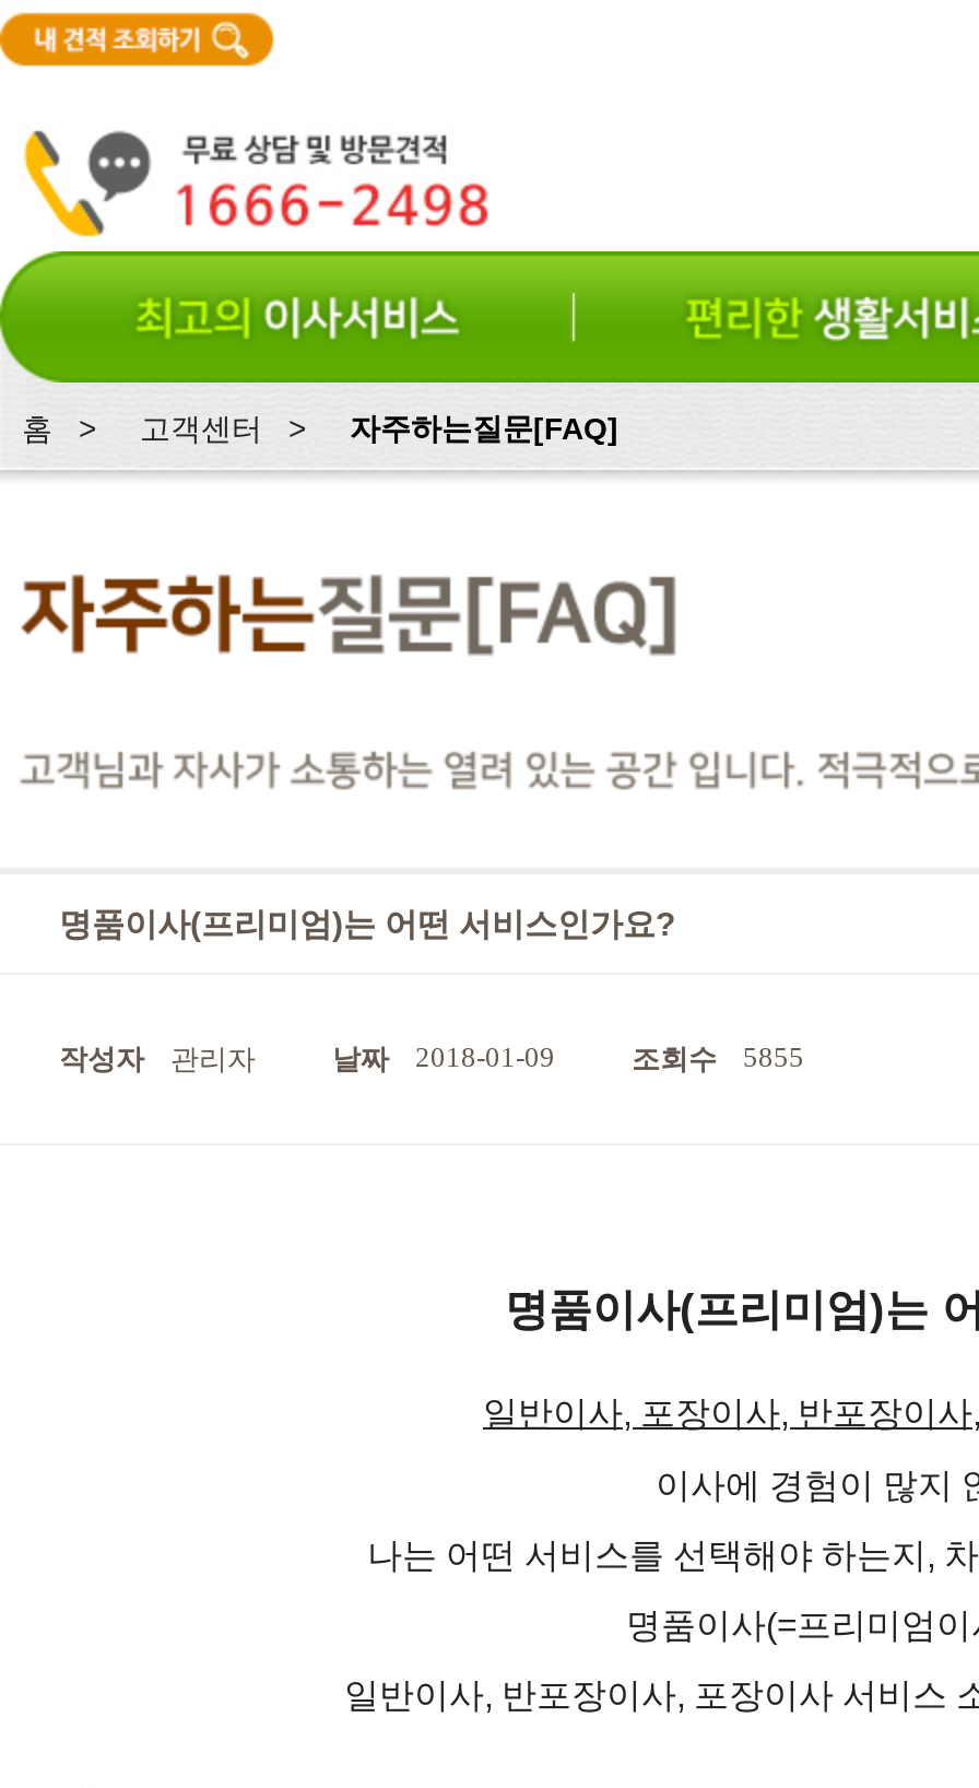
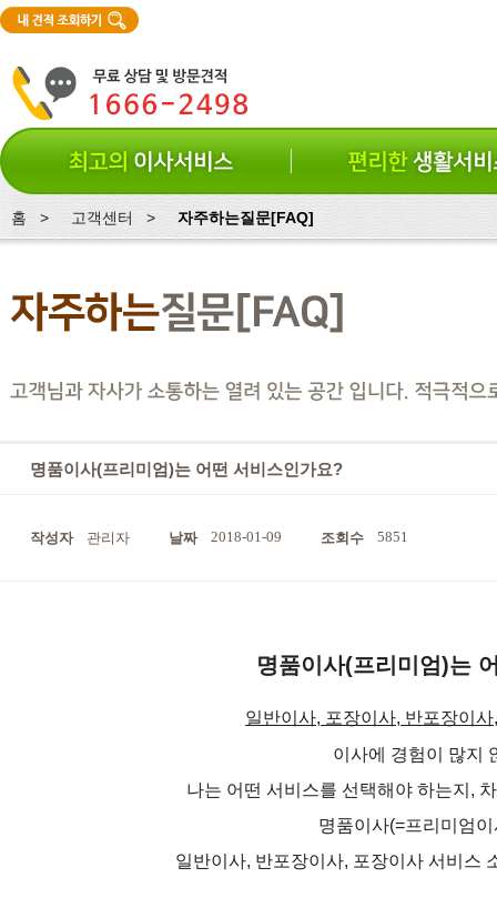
- 조회수 5855
+ 조회수 5851
